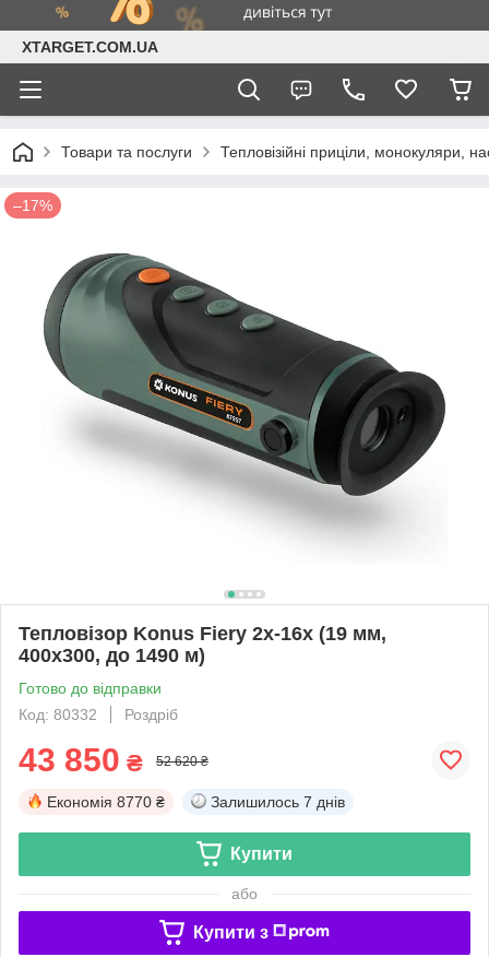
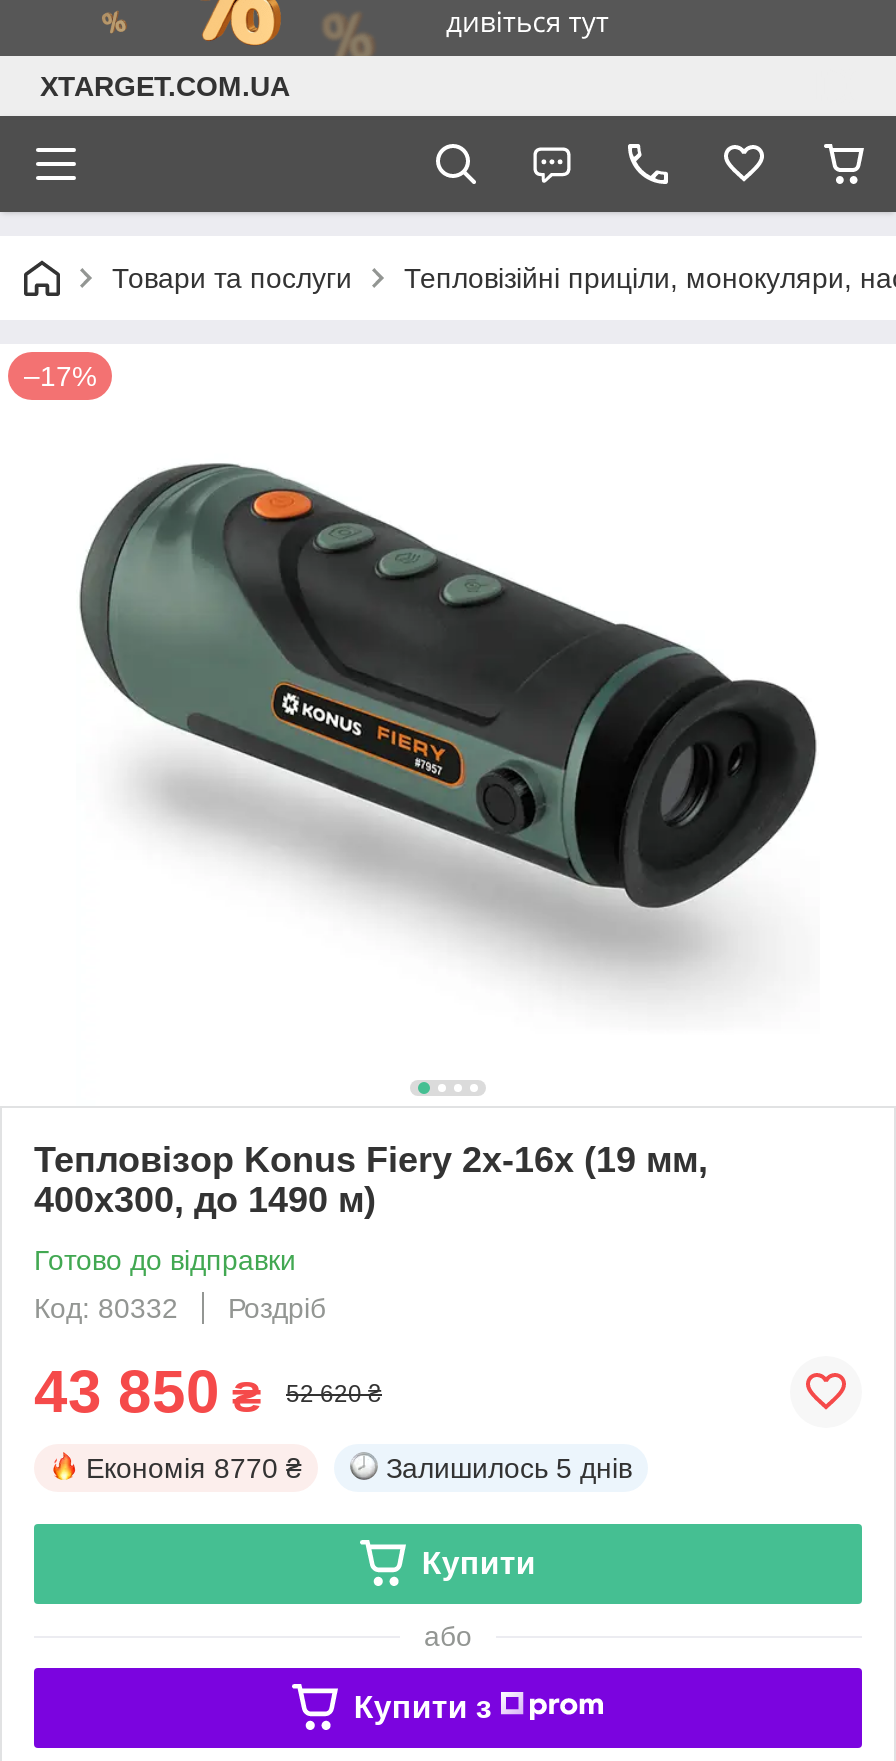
- Залишилось 7 днів
+ Залишилось 5 днів
